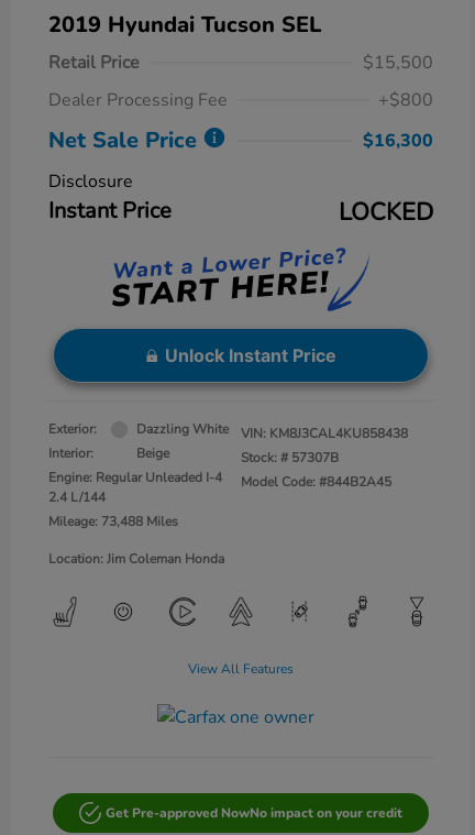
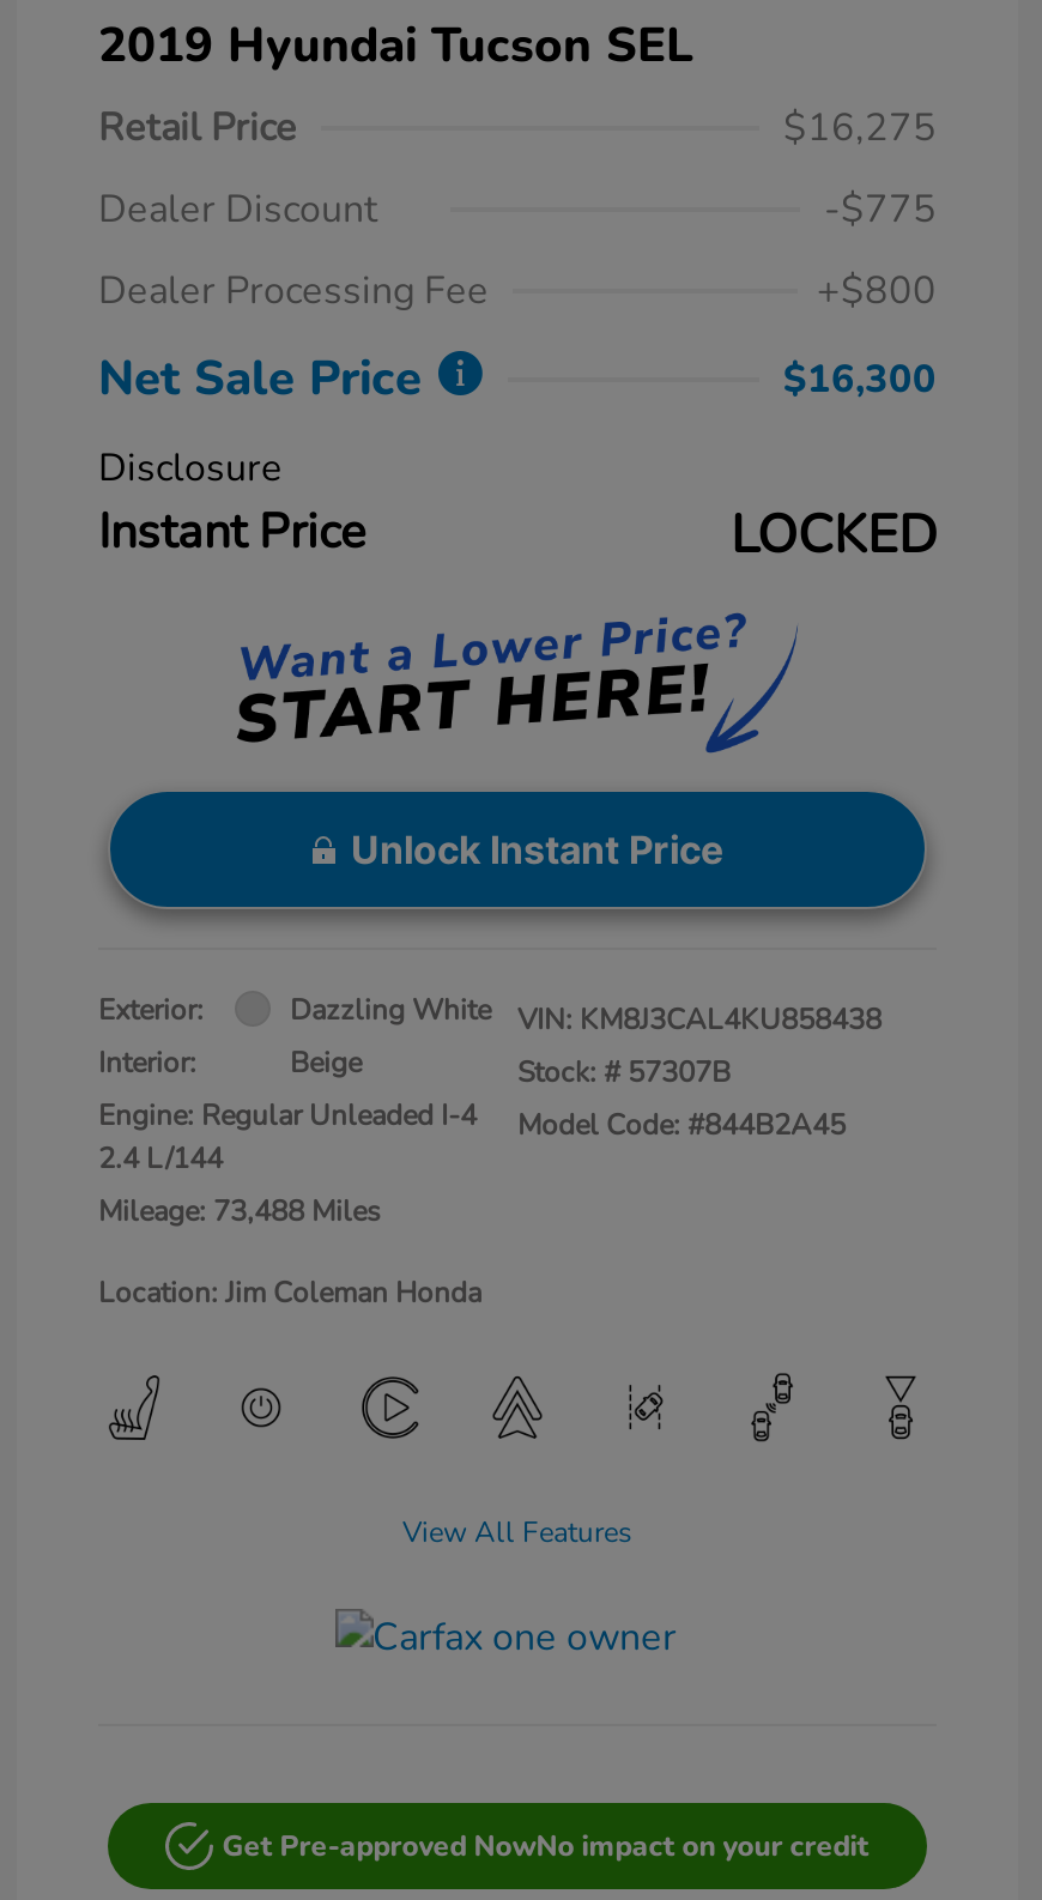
- $15,500
+ $16,275
+ Dealer Discount
+ -$775
